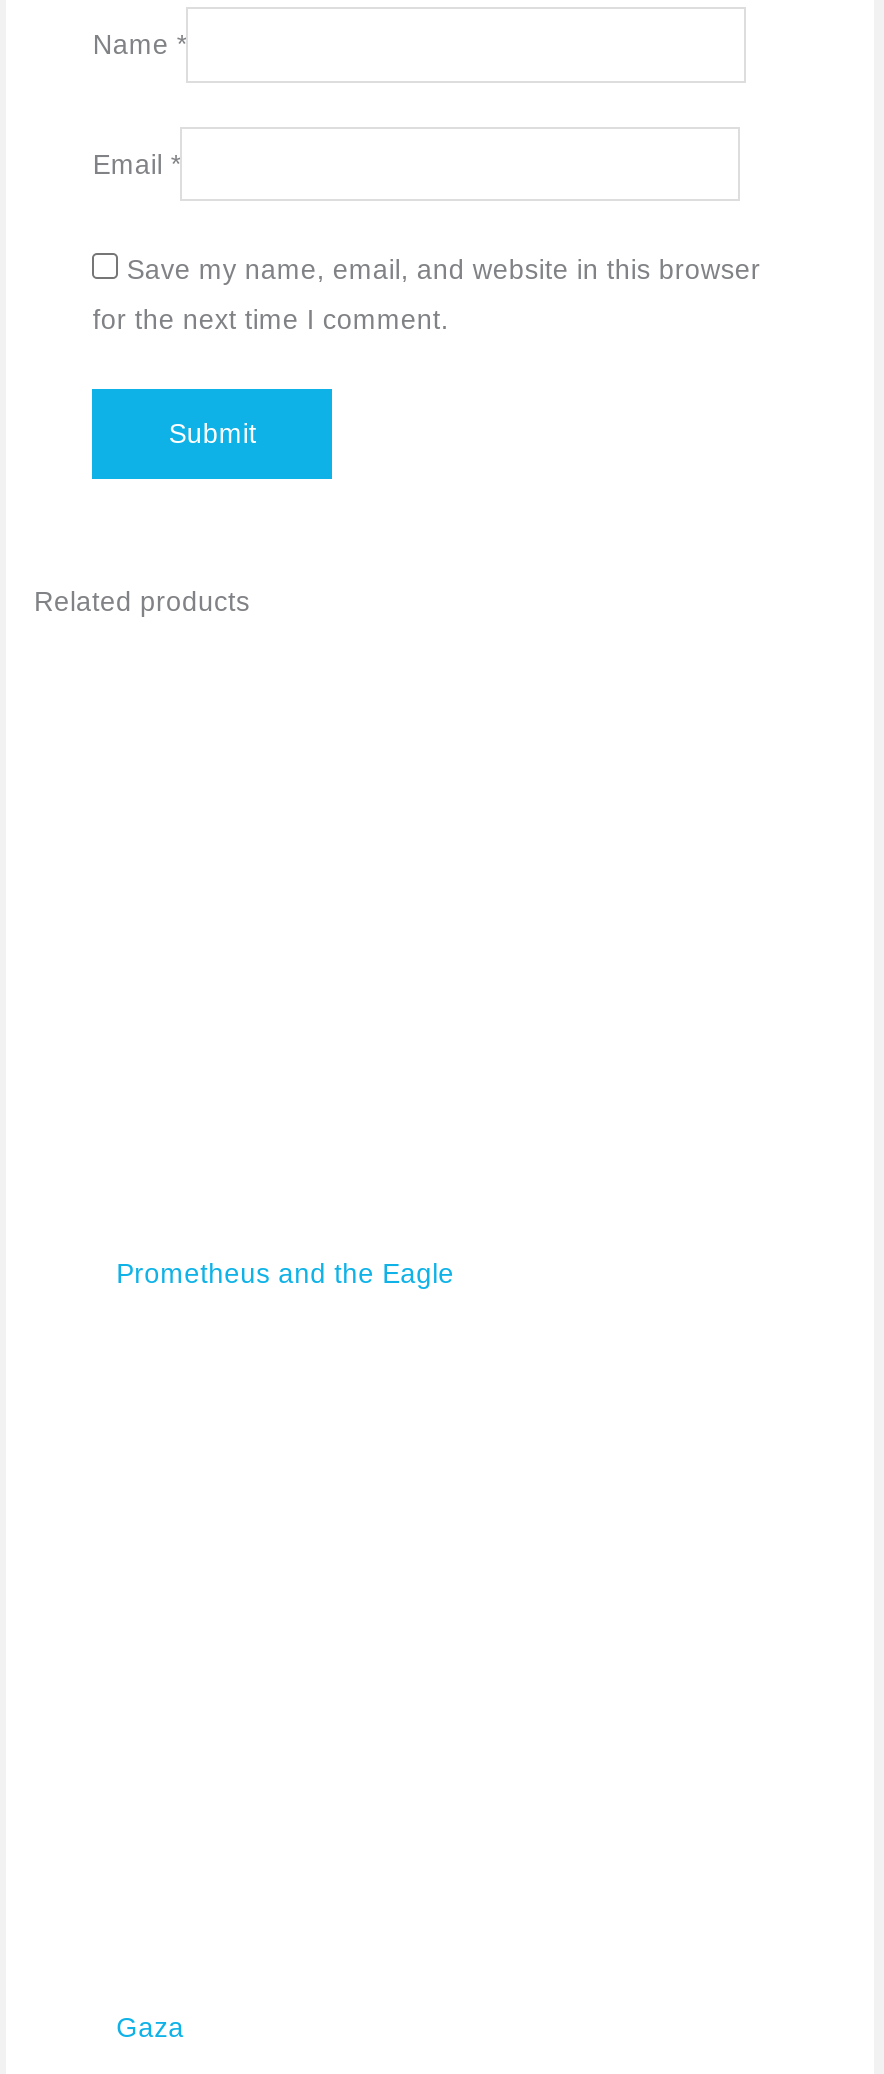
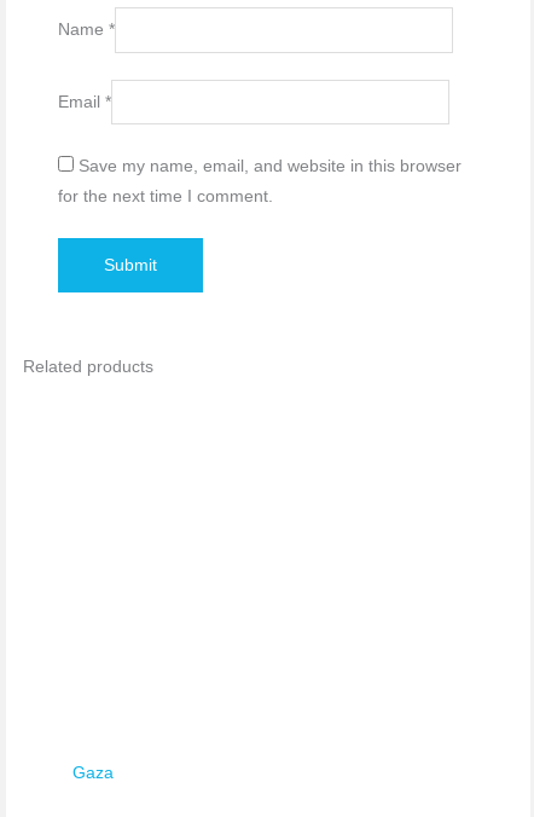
- Prometheus and the Eagle
